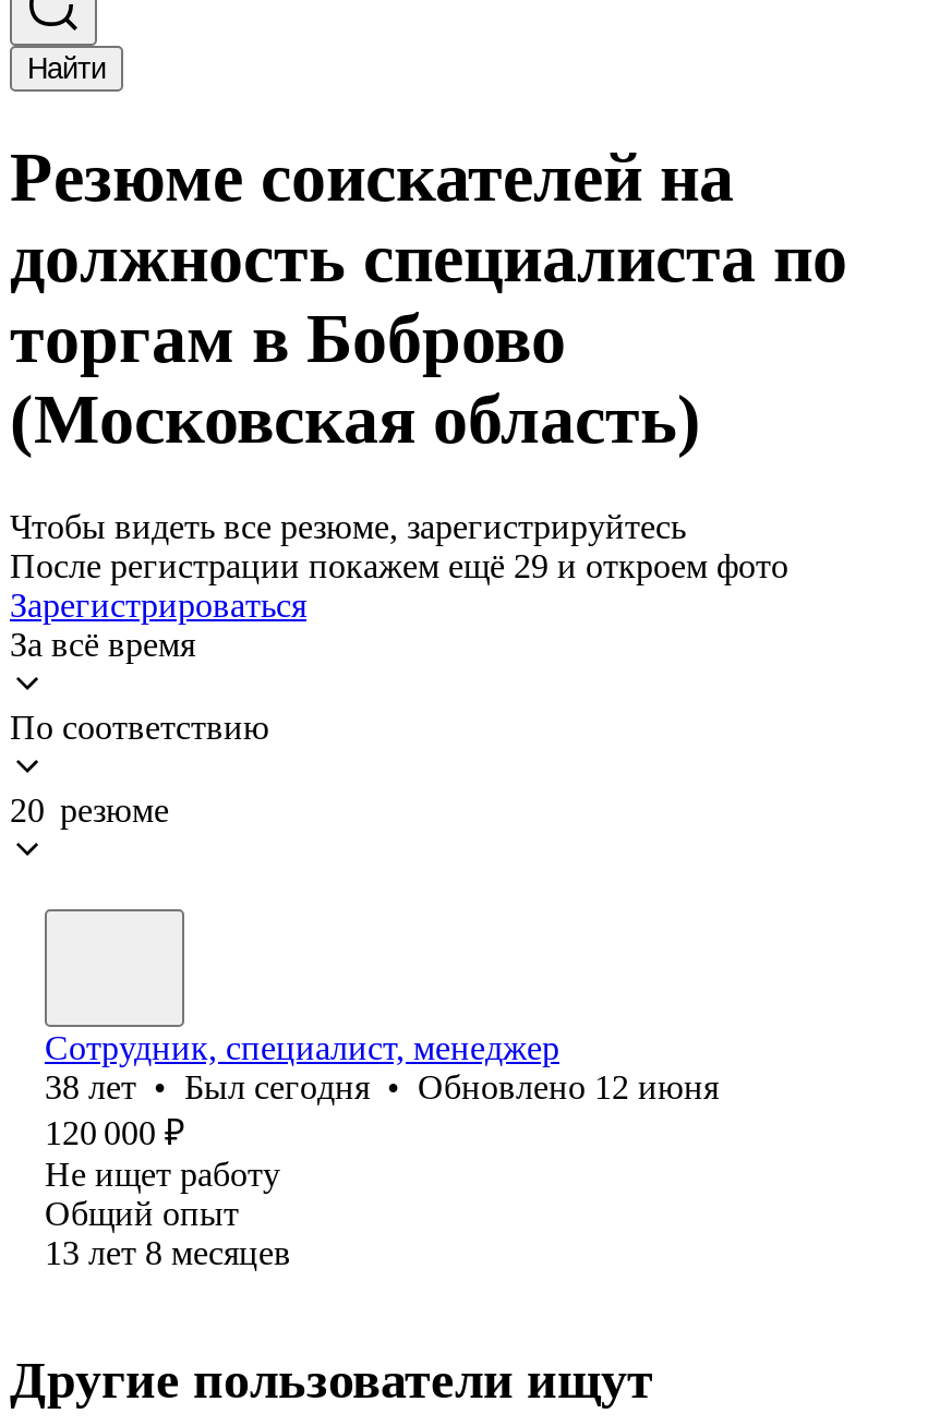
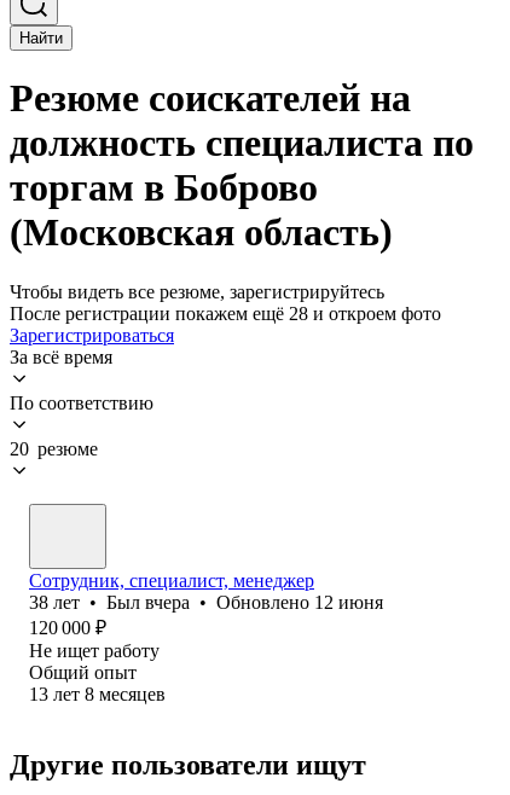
- После регистрации покажем ещё 29 и откроем фото
+ После регистрации покажем ещё 28 и откроем фото

- 38 лет • Был сегодня • Обновлено 12 июня
+ 38 лет • Был вчера • Обновлено 12 июня
